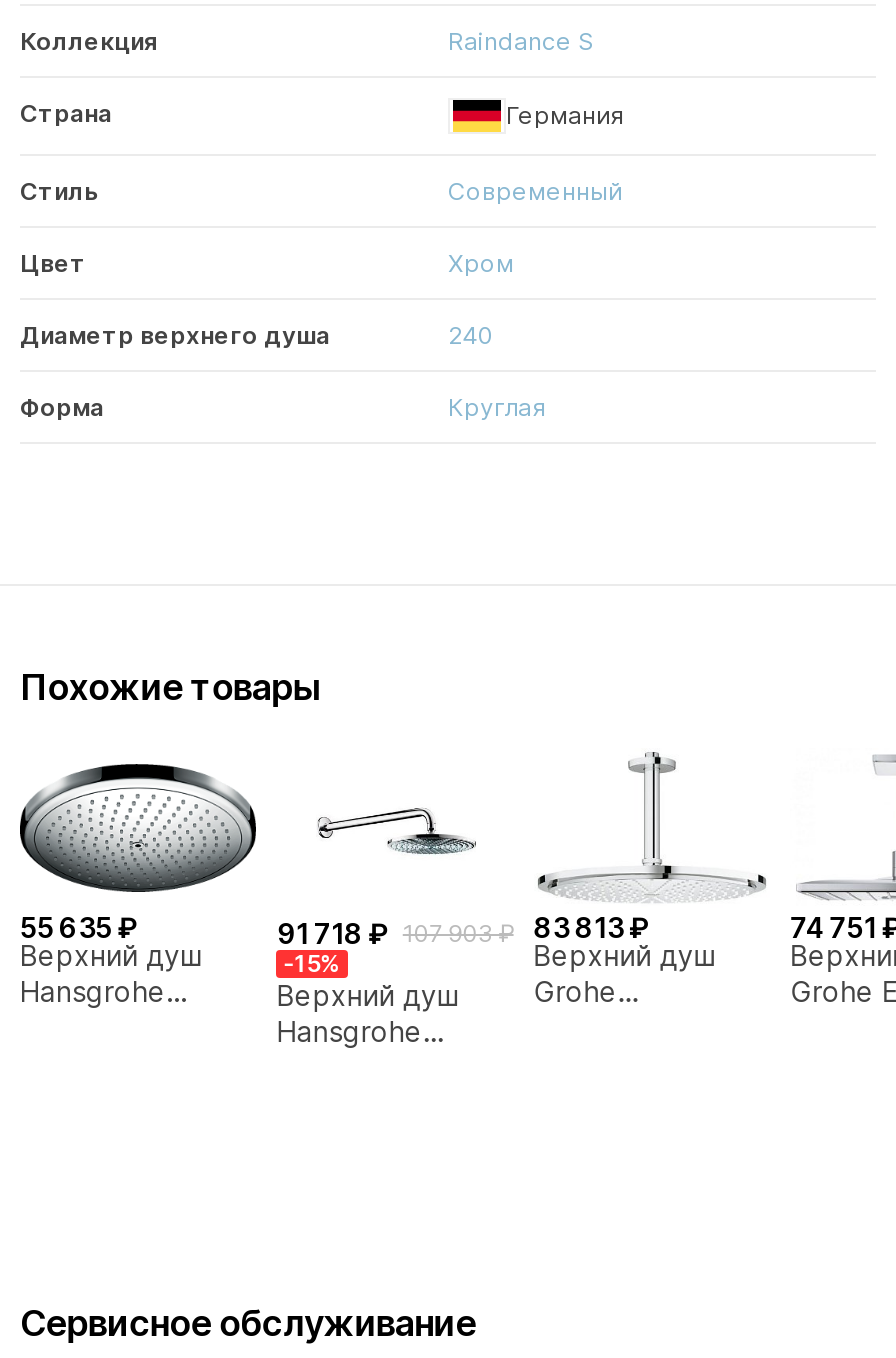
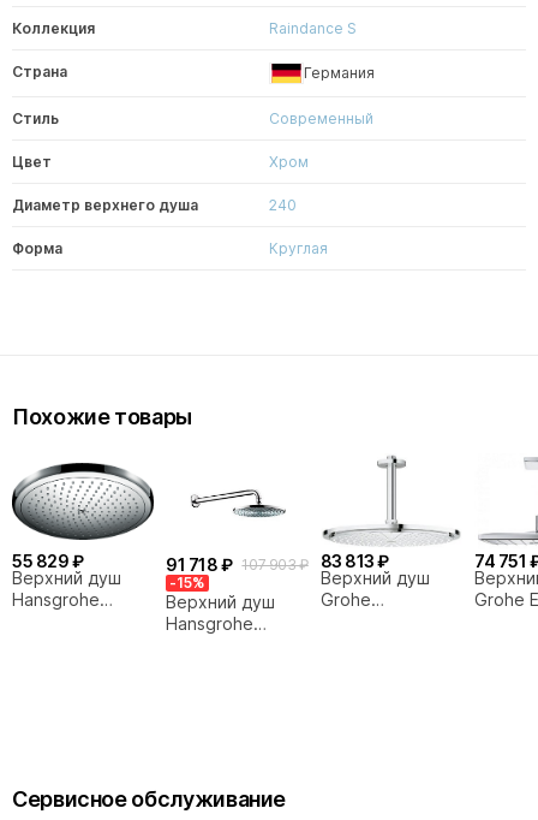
- 55 635 ₽
+ 55 829 ₽
